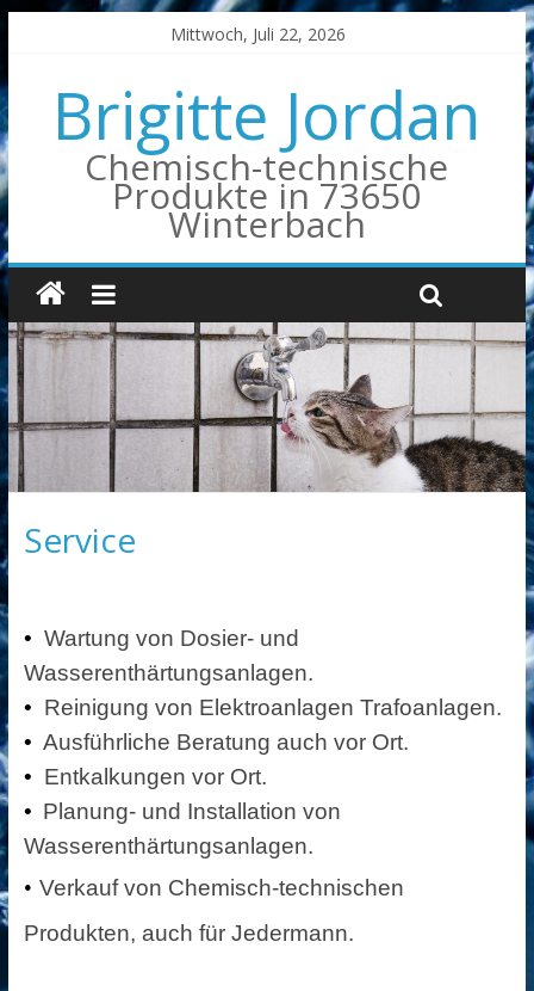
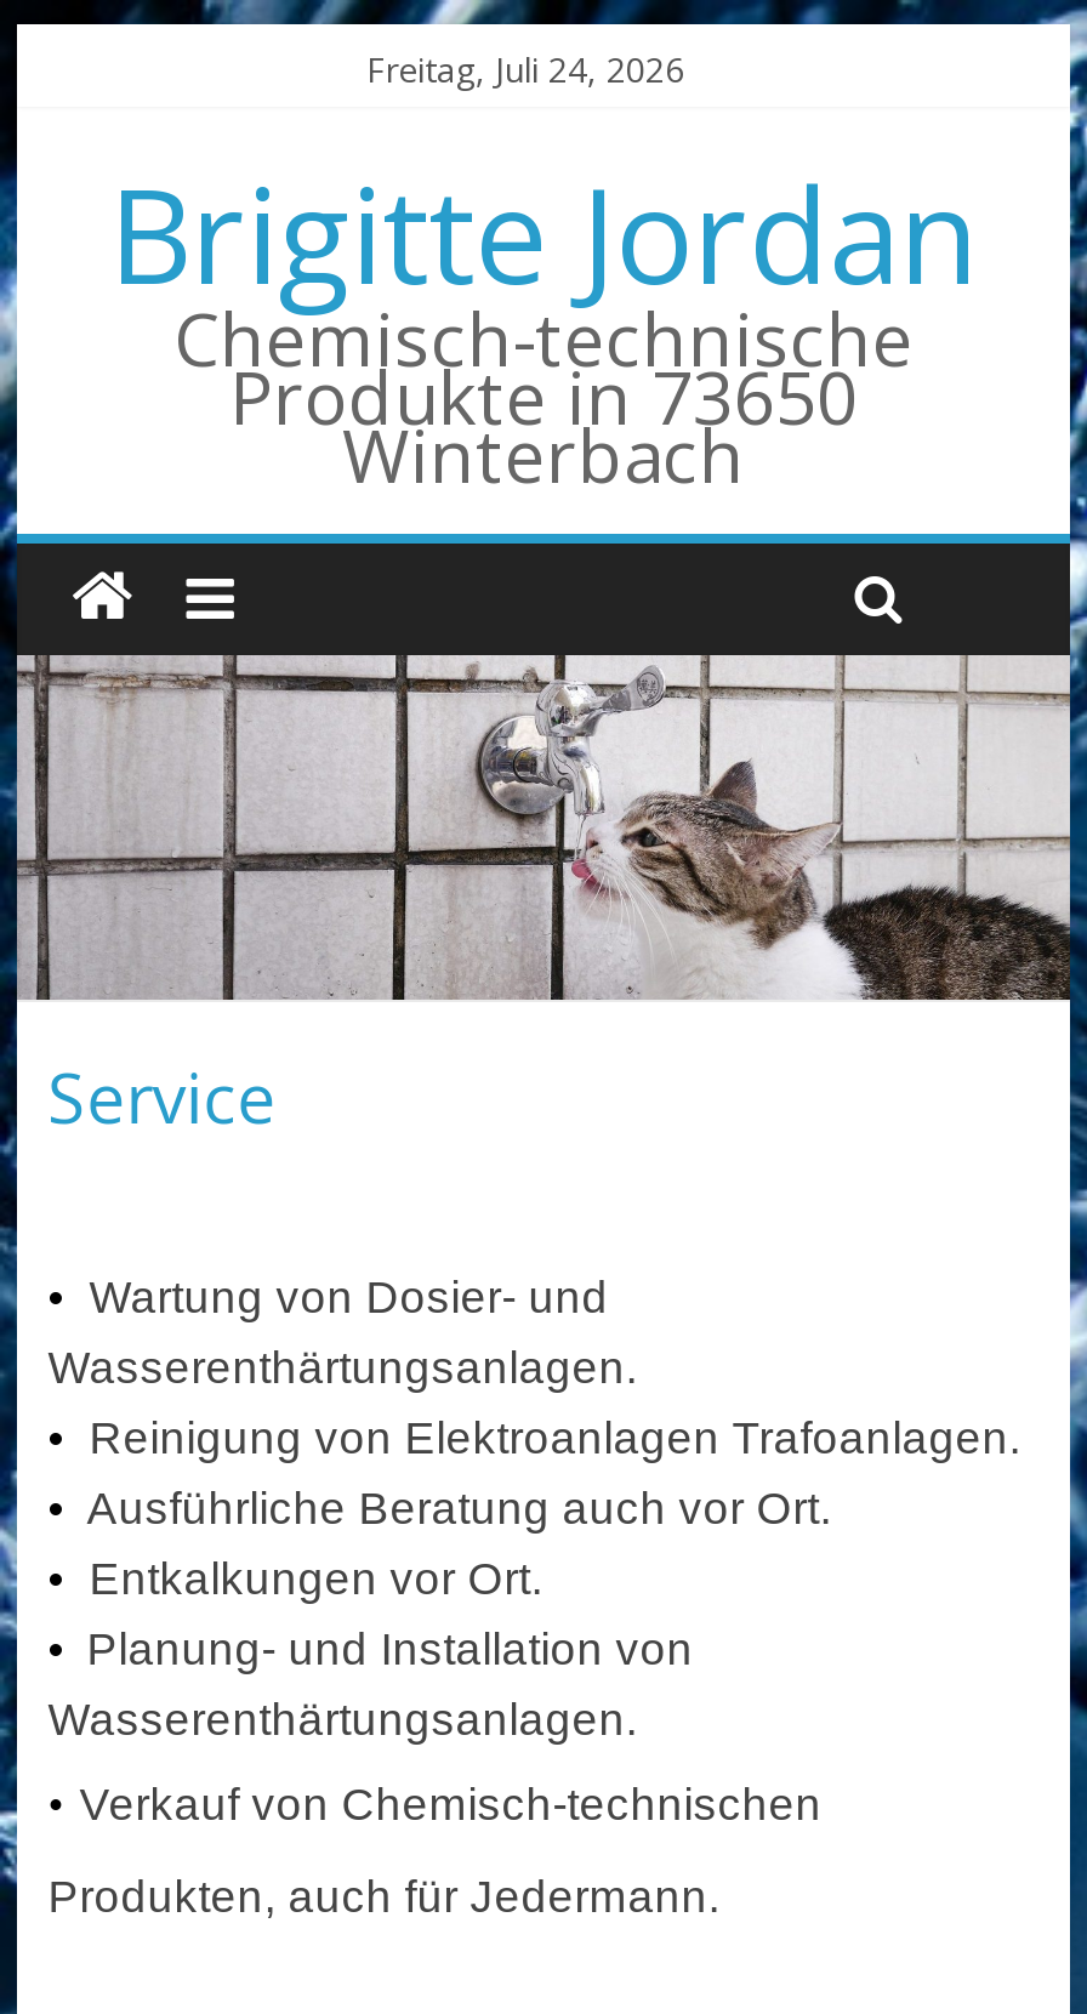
- Mittwoch, Juli 22, 2026
+ Freitag, Juli 24, 2026
